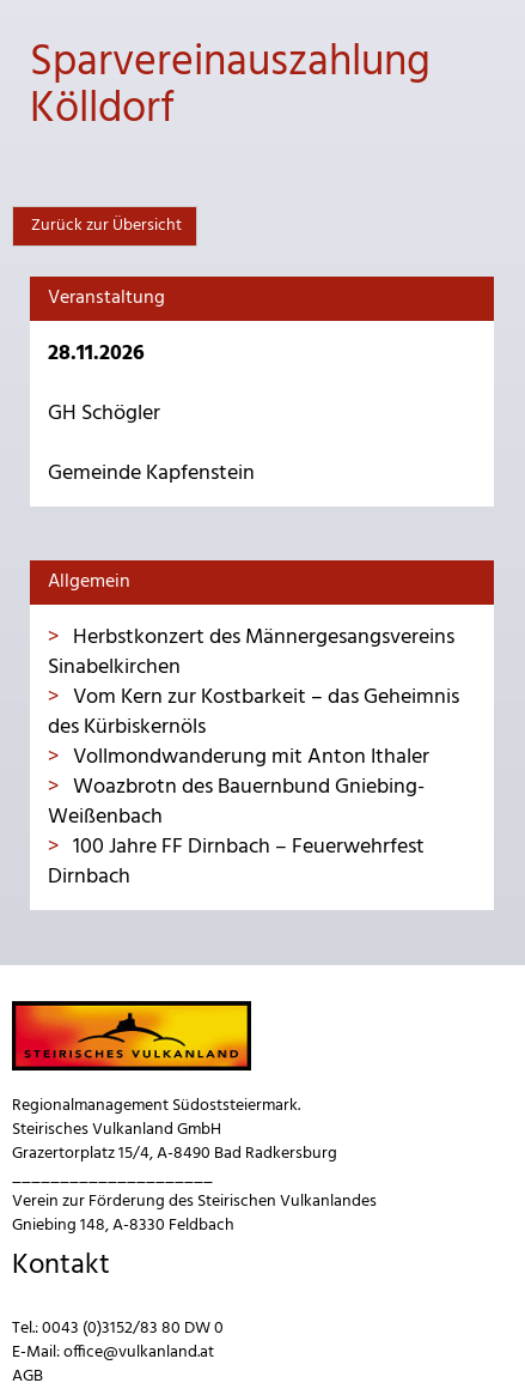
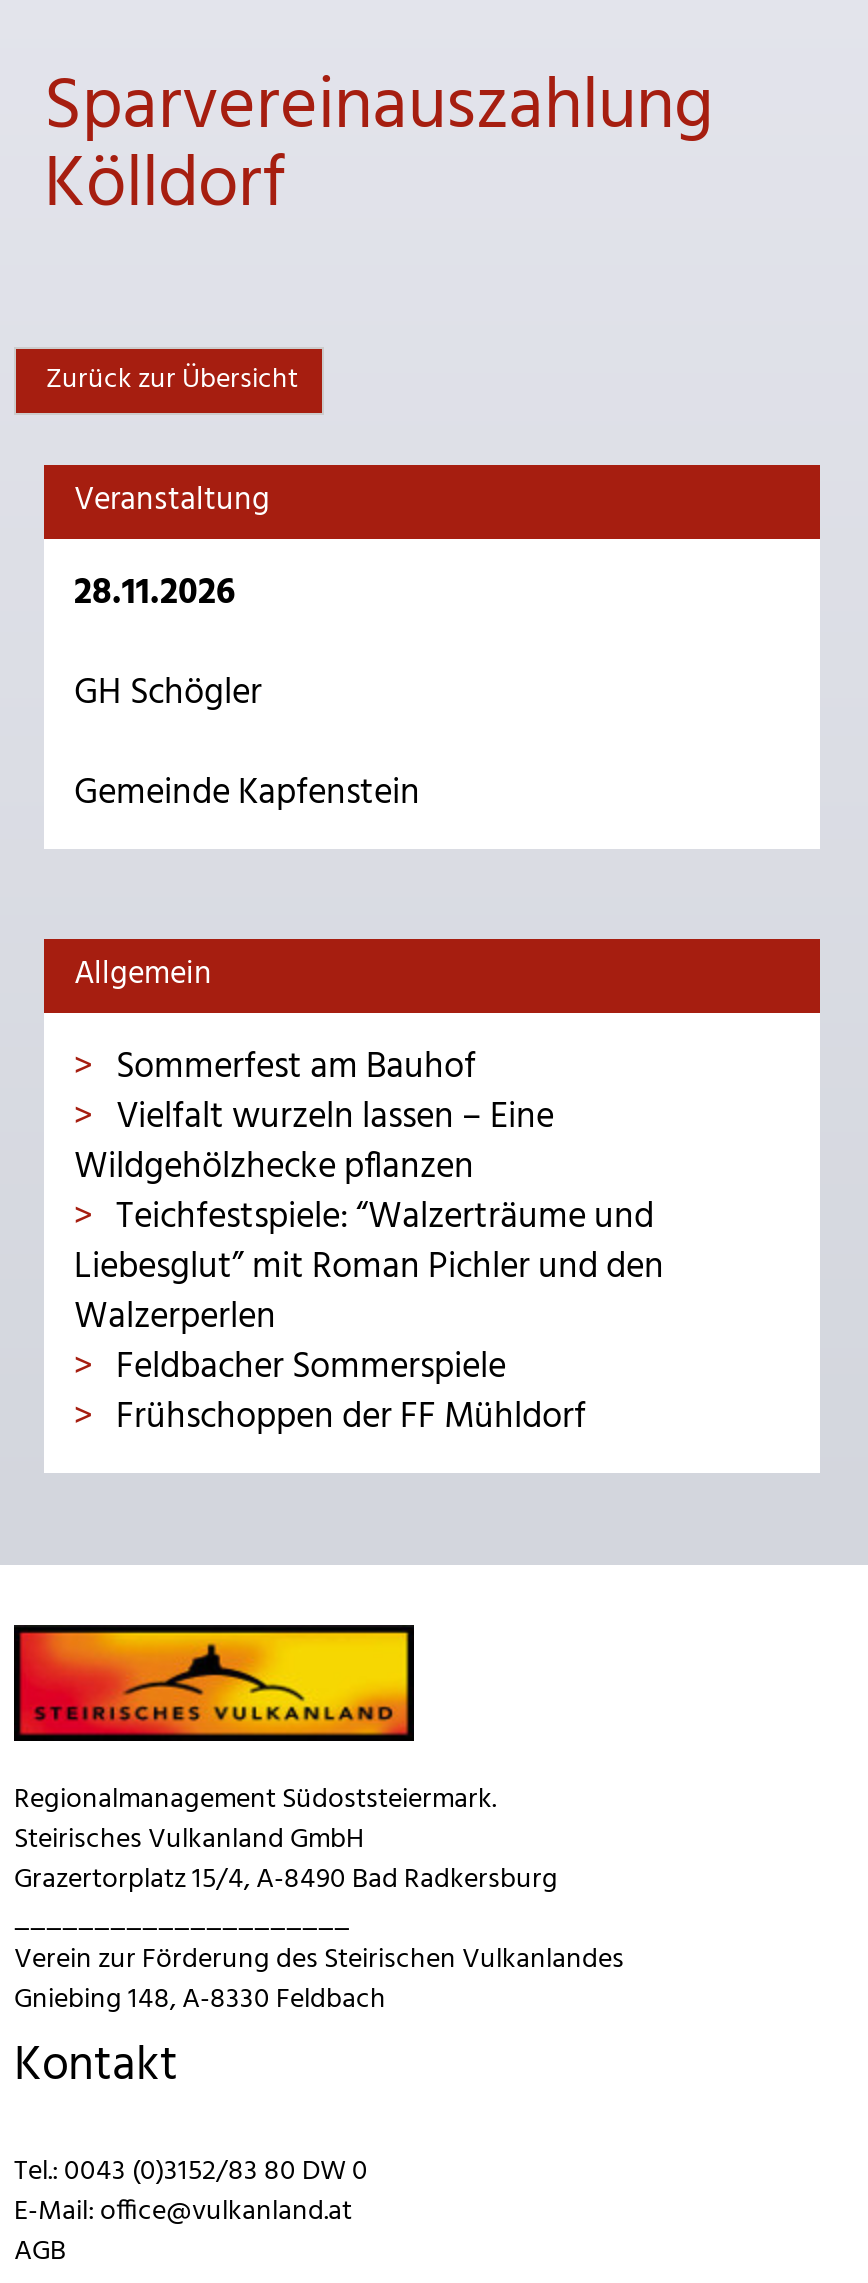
- Herbstkonzert des Männergesangsvereins
- Sinabelkirchen
- Vom Kern zur Kostbarkeit – das Geheimnis
- des Kürbiskernöls
- Vollmondwanderung mit Anton Ithaler
- Woazbrotn des Bauernbund Gniebing-
- Weißenbach
- 100 Jahre FF Dirnbach – Feuerwehrfest
- Dirnbach
+ Sommerfest am Bauhof
+ Vielfalt wurzeln lassen – Eine
+ Wildgehölzhecke pflanzen
+ Teichfestspiele: “Walzerträume und
+ Liebesglut” mit Roman Pichler und den
+ Walzerperlen
+ Feldbacher Sommerspiele
+ Frühschoppen der FF Mühldorf
